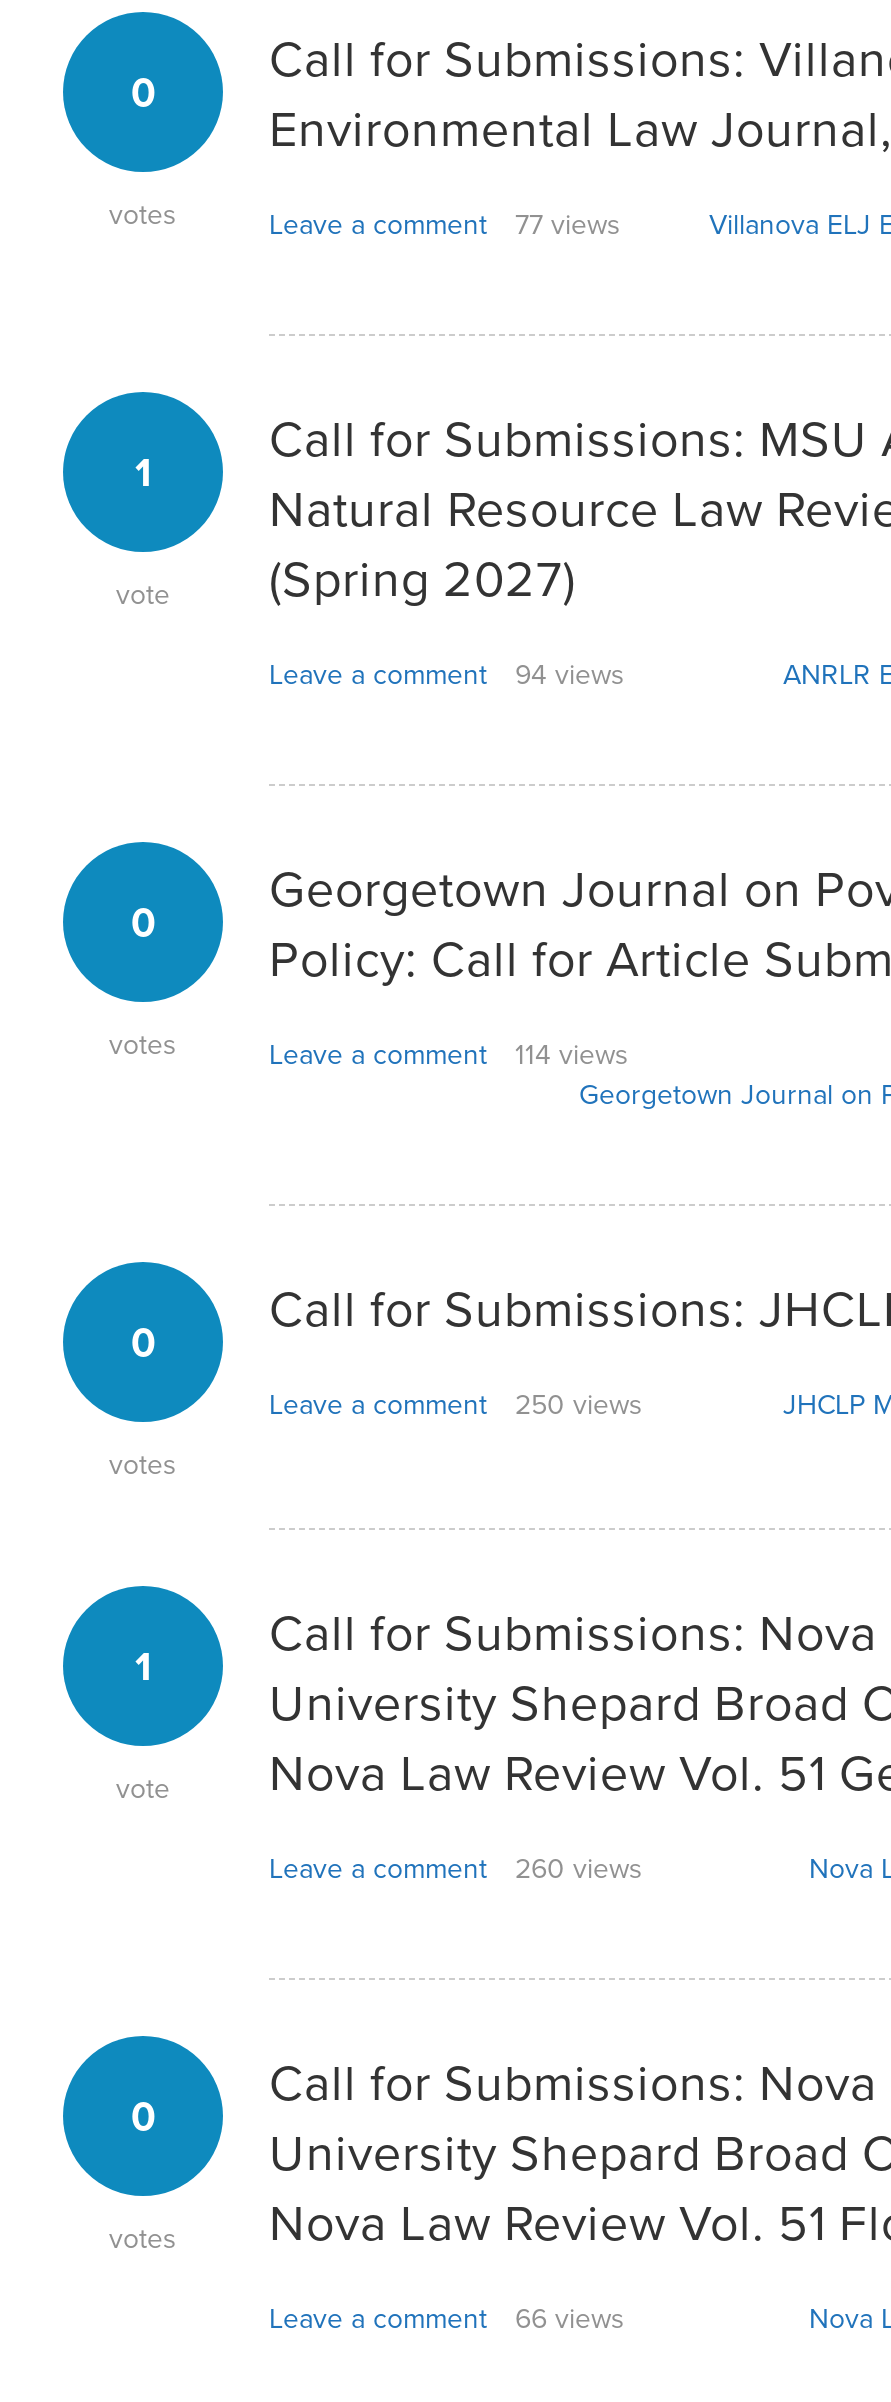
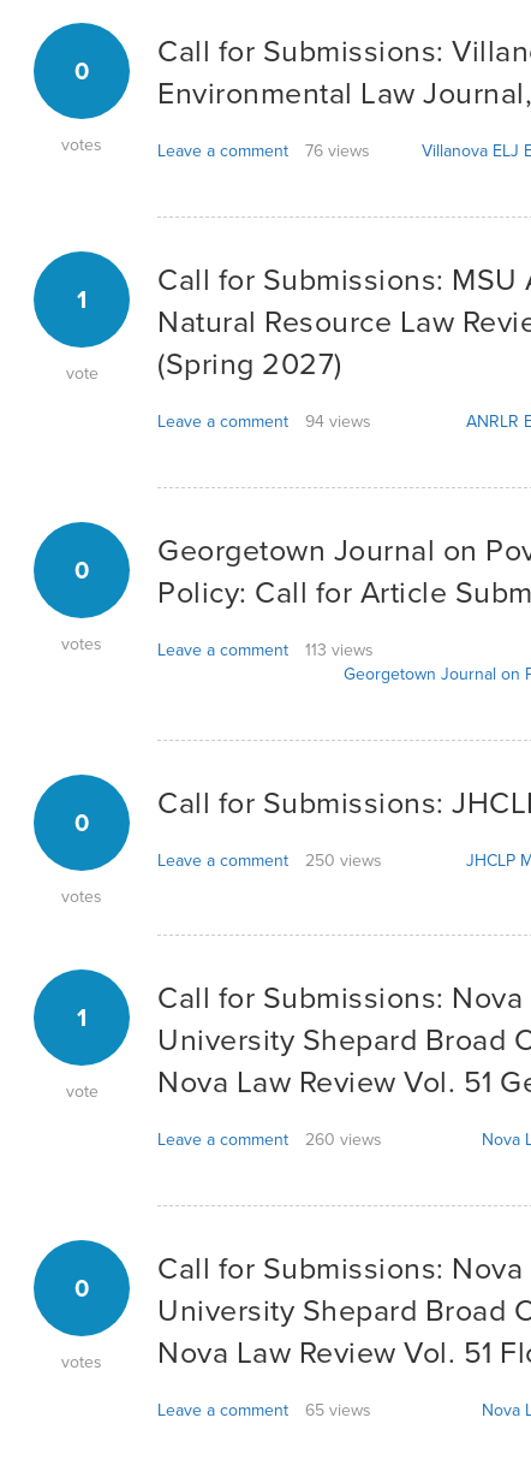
- Leave a comment 77 views
+ Leave a comment 76 views

- Leave a comment 114 views
+ Leave a comment 113 views

- Leave a comment 66 views
+ Leave a comment 65 views
